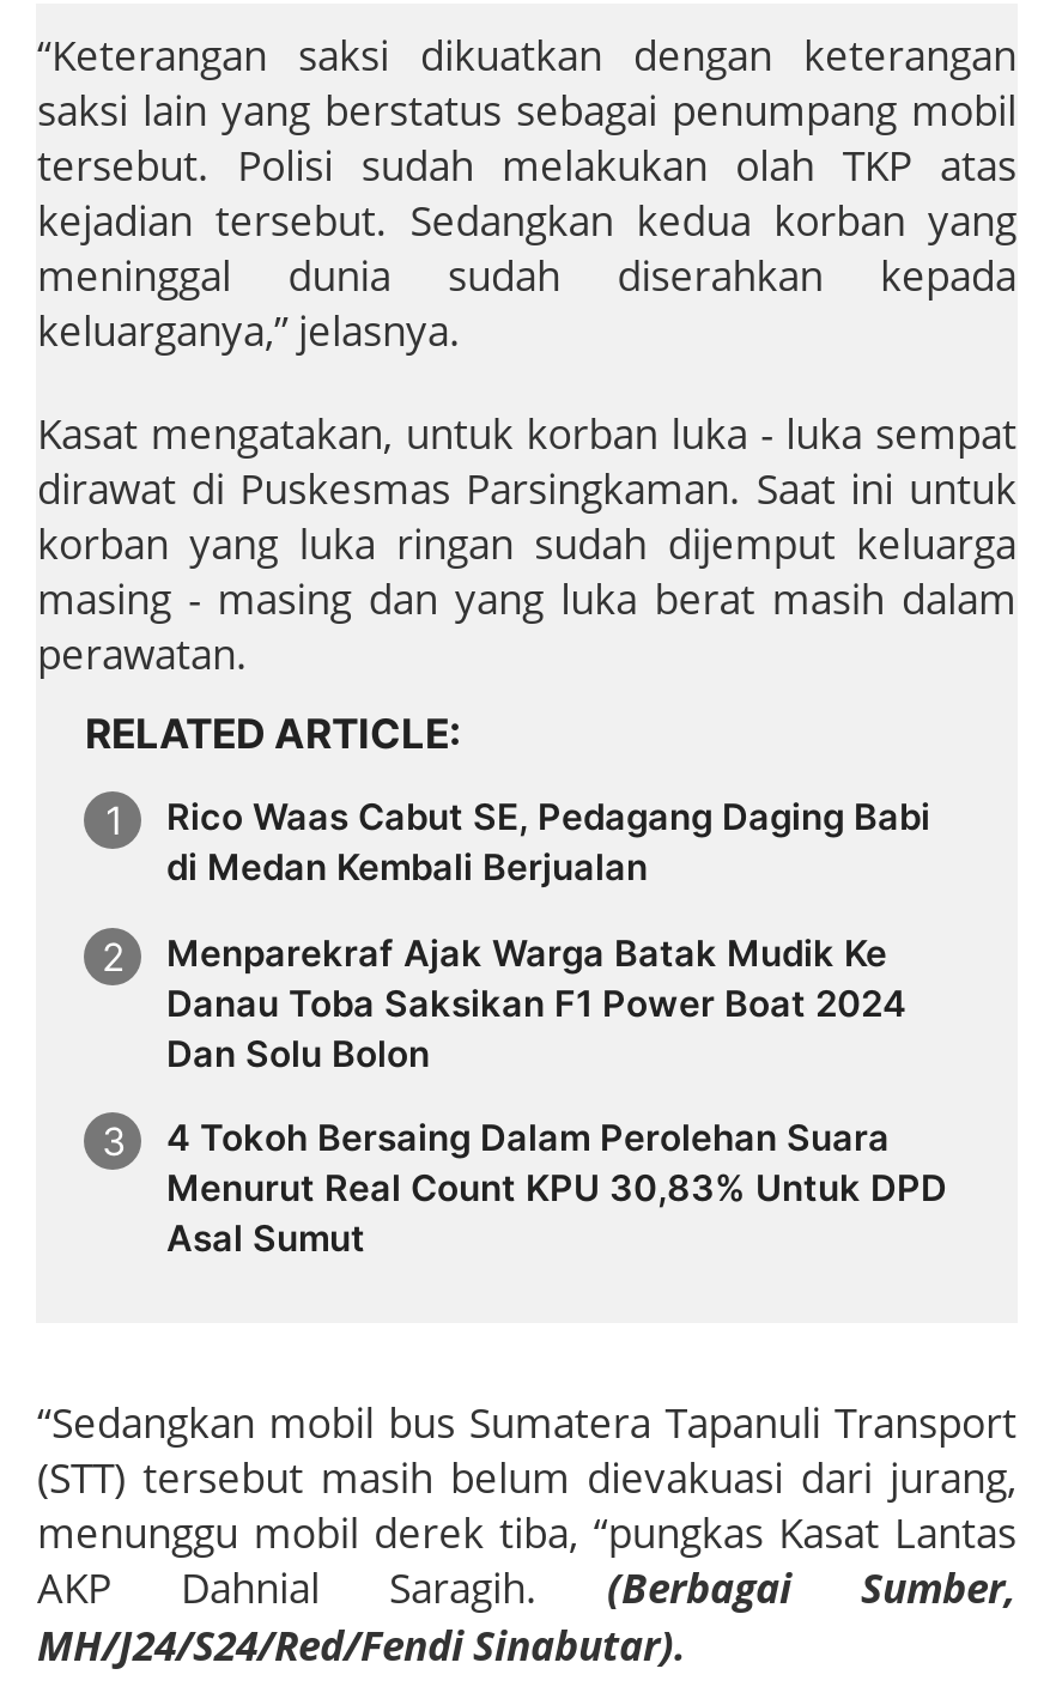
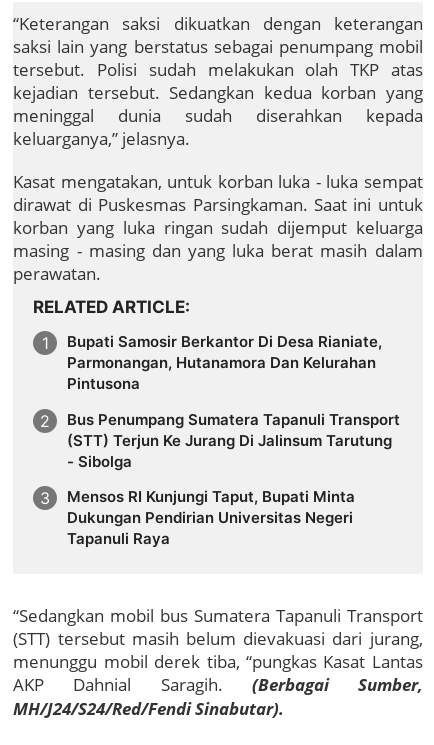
- Rico Waas Cabut SE, Pedagang Daging Babi
- di Medan Kembali Berjualan
+ Bupati Samosir Berkantor Di Desa Rianiate,
+ Parmonangan, Hutanamora Dan Kelurahan
+ Pintusona

- Menparekraf Ajak Warga Batak Mudik Ke
- Danau Toba Saksikan F1 Power Boat 2024
- Dan Solu Bolon
+ Bus Penumpang Sumatera Tapanuli Transport
+ (STT) Terjun Ke Jurang Di Jalinsum Tarutung
+ - Sibolga

- 4 Tokoh Bersaing Dalam Perolehan Suara
- Menurut Real Count KPU 30,83% Untuk DPD
- Asal Sumut
+ Mensos RI Kunjungi Taput, Bupati Minta
+ Dukungan Pendirian Universitas Negeri
+ Tapanuli Raya
